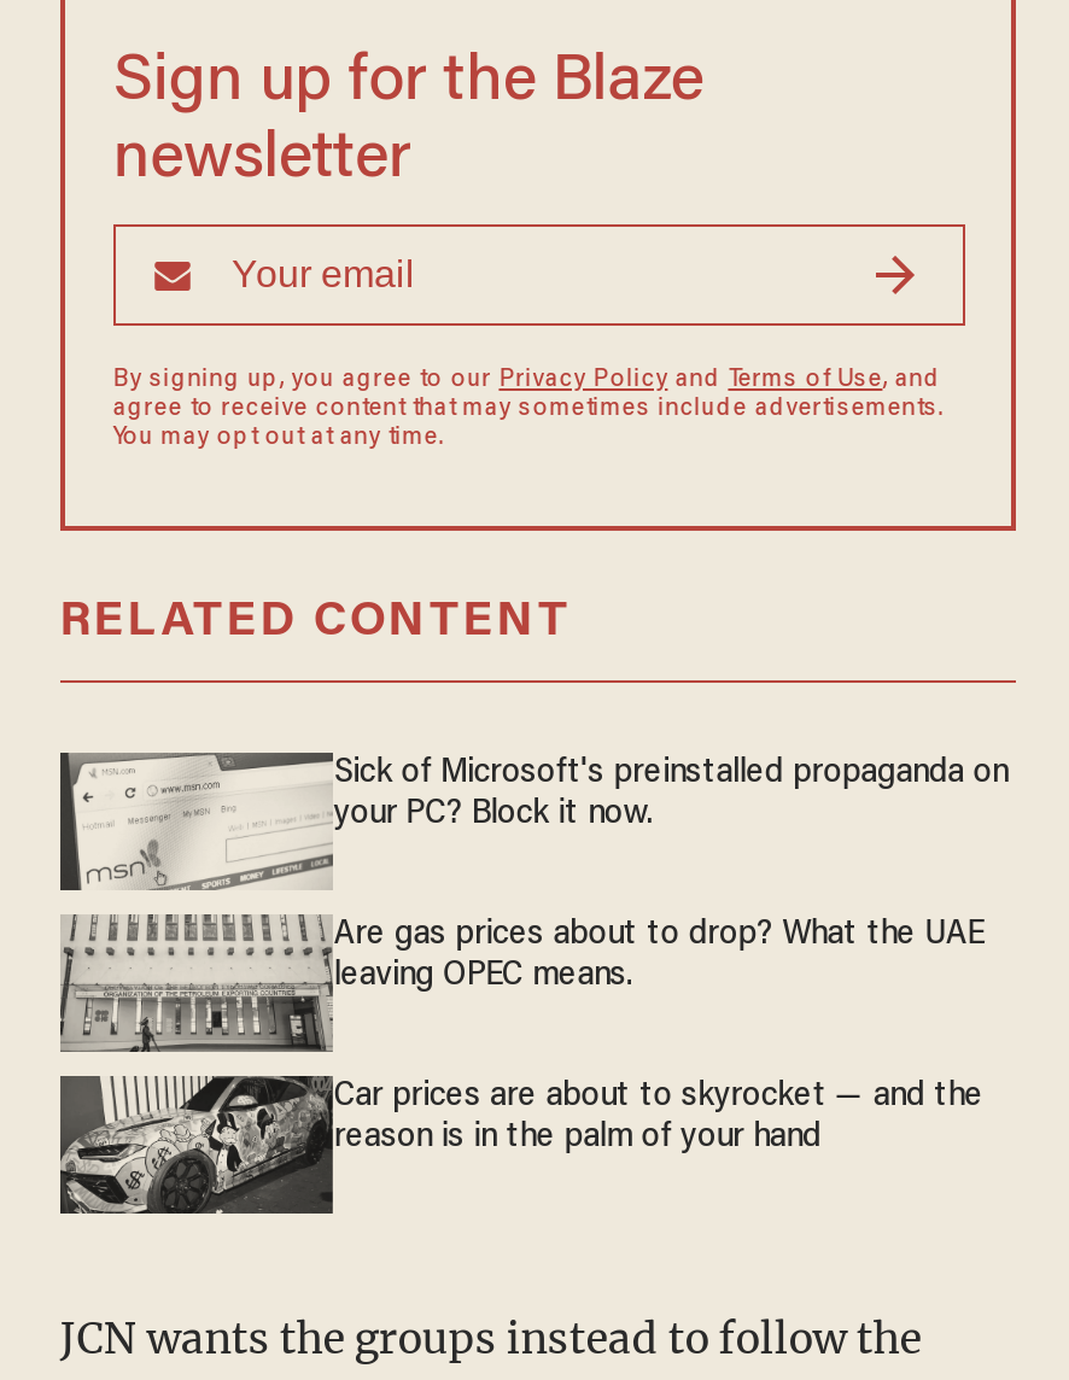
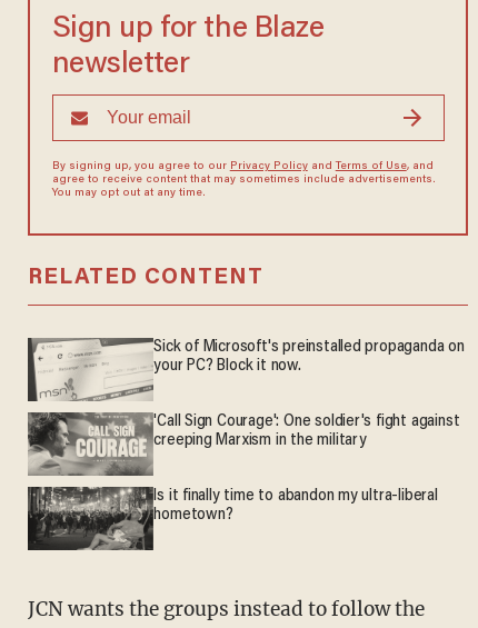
- [image]
- Are gas prices about to drop? What the UAE
- leaving OPEC means.
+ [image]
+ 'Call Sign Courage': One soldier's fight against
+ creeping Marxism in the military

- [image]
- Car prices are about to skyrocket — and the
- reason is in the palm of your hand
+ [image]
+ Is it finally time to abandon my ultra-liberal
+ hometown?
